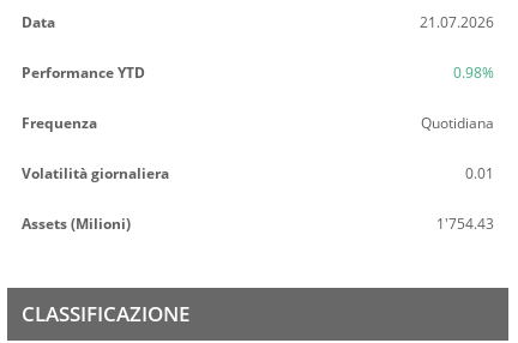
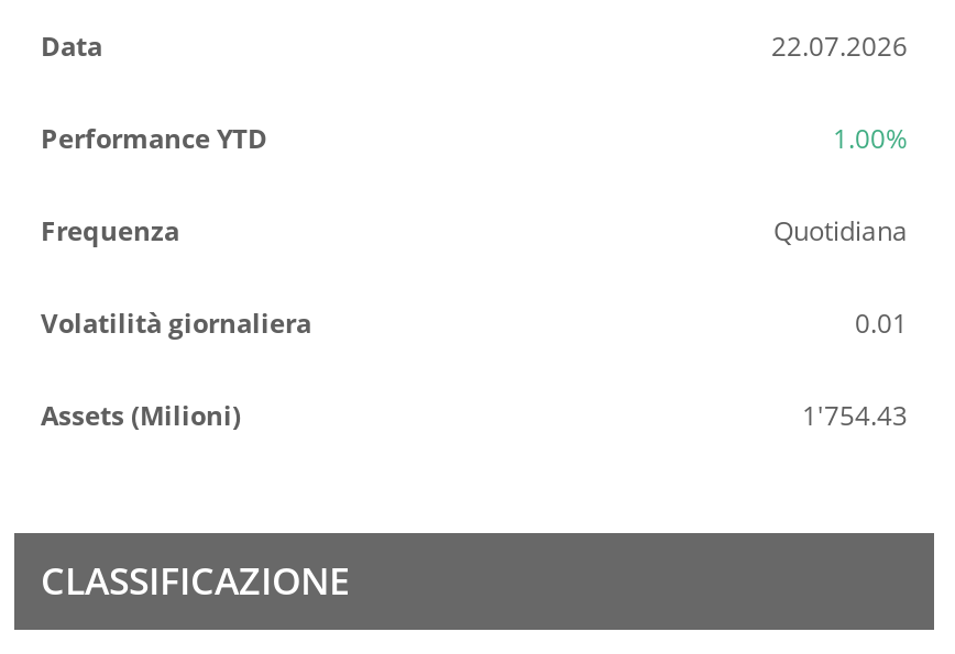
- 21.07.2026
+ 22.07.2026

- 0.98%
+ 1.00%
